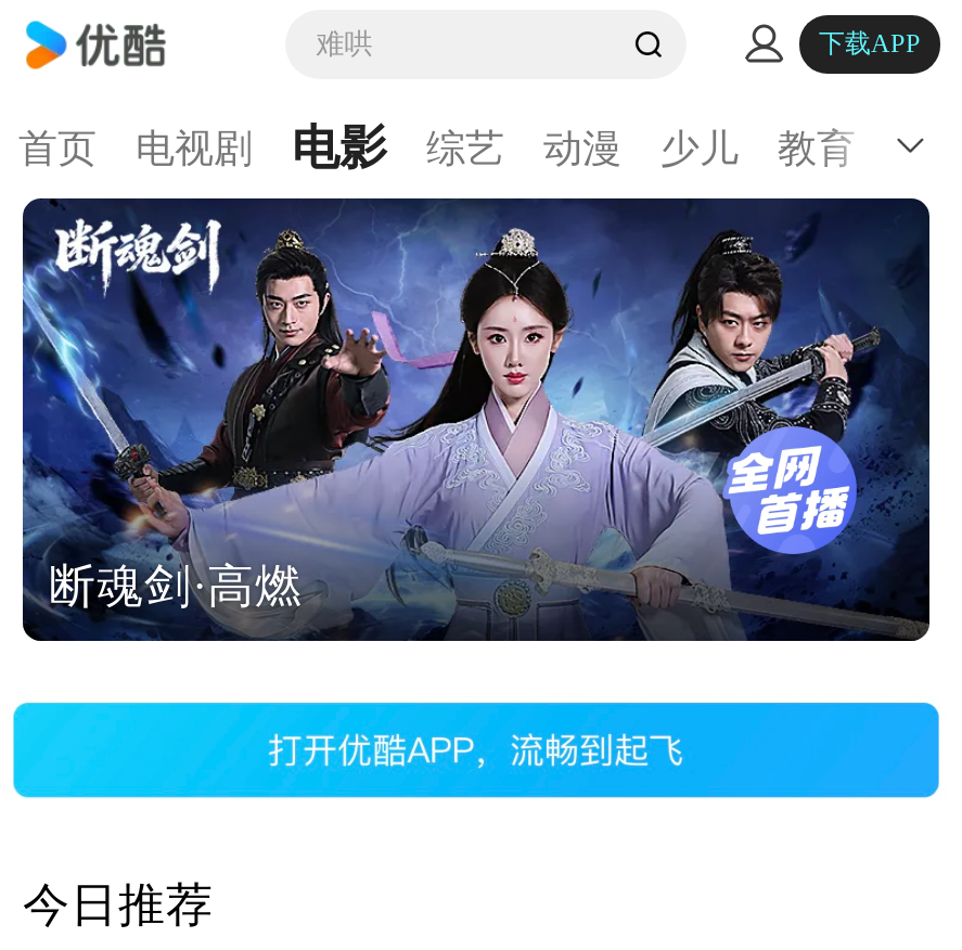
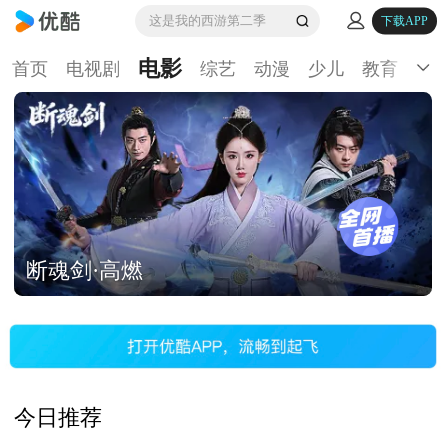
- 难哄
+ 这是我的西游第二季
